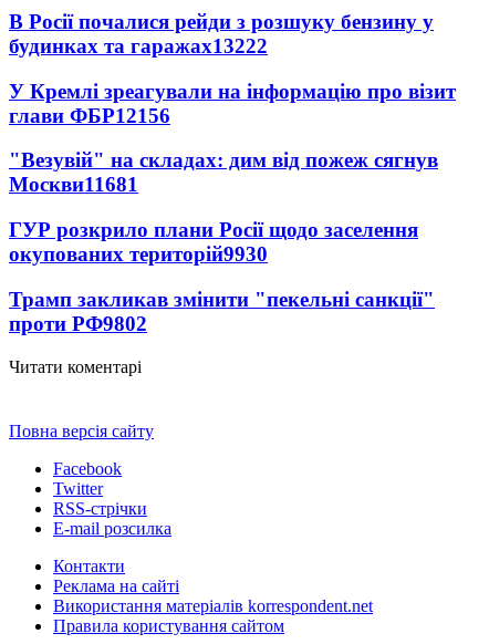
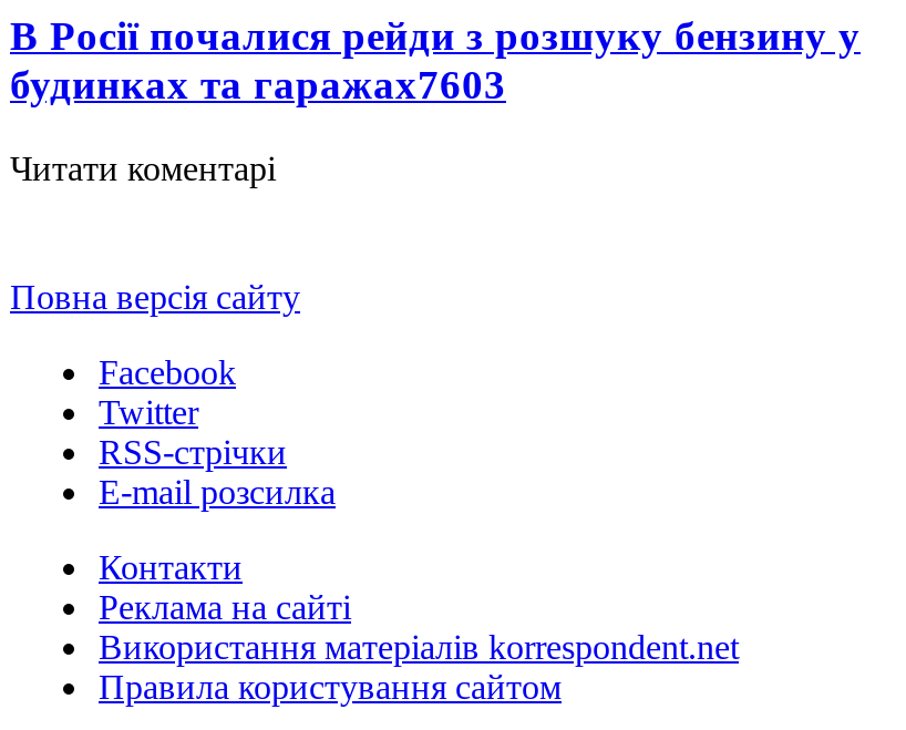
- будинках та гаражах13222
- У Кремлі зреагували на інформацію про візит
- глави ФБР12156
- "Везувій" на складах: дим від пожеж сягнув
- Москви11681
- ГУР розкрило плани Росії щодо заселення
- окупованих територій9930
- Трамп закликав змінити "пекельні санкції"
- проти РФ9802
+ будинках та гаражах7603
